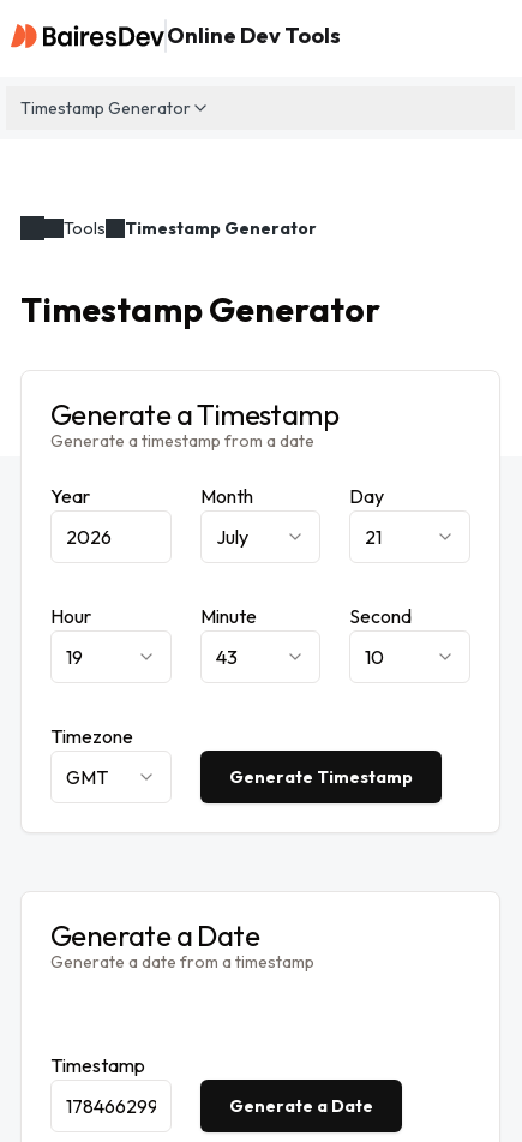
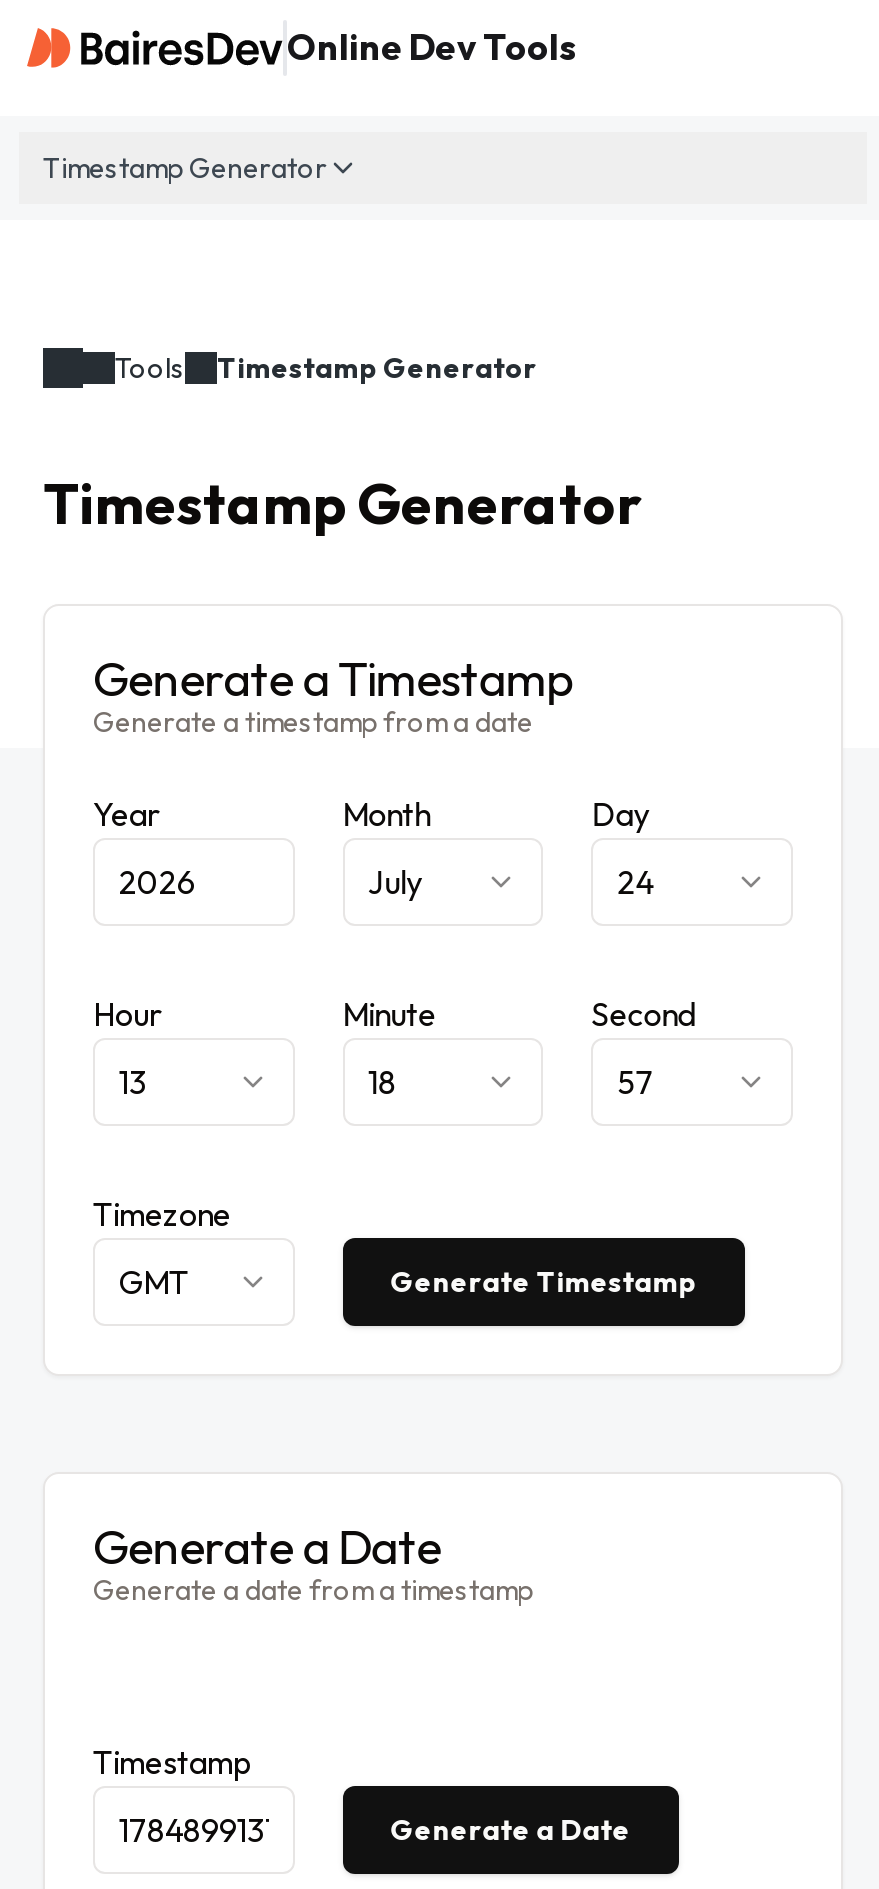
- 21
+ 24

- 19
+ 13

- 43
+ 18

- 10
+ 57
